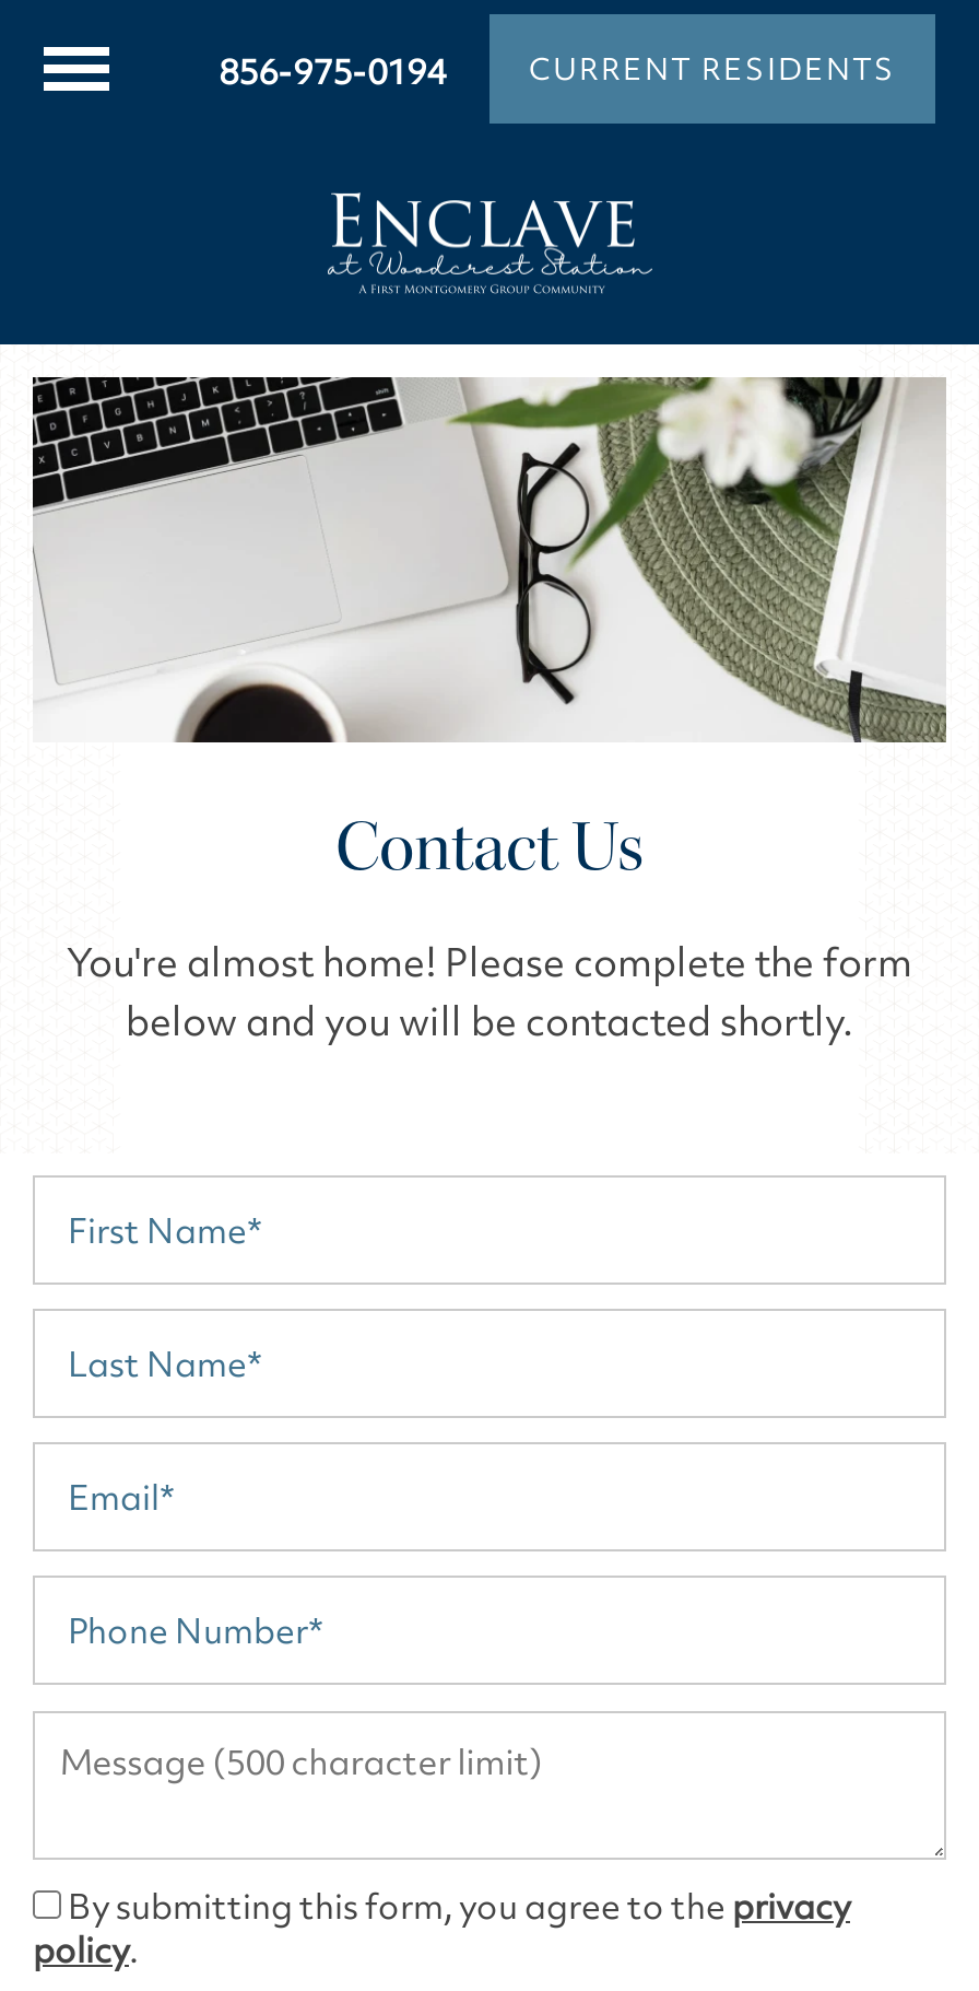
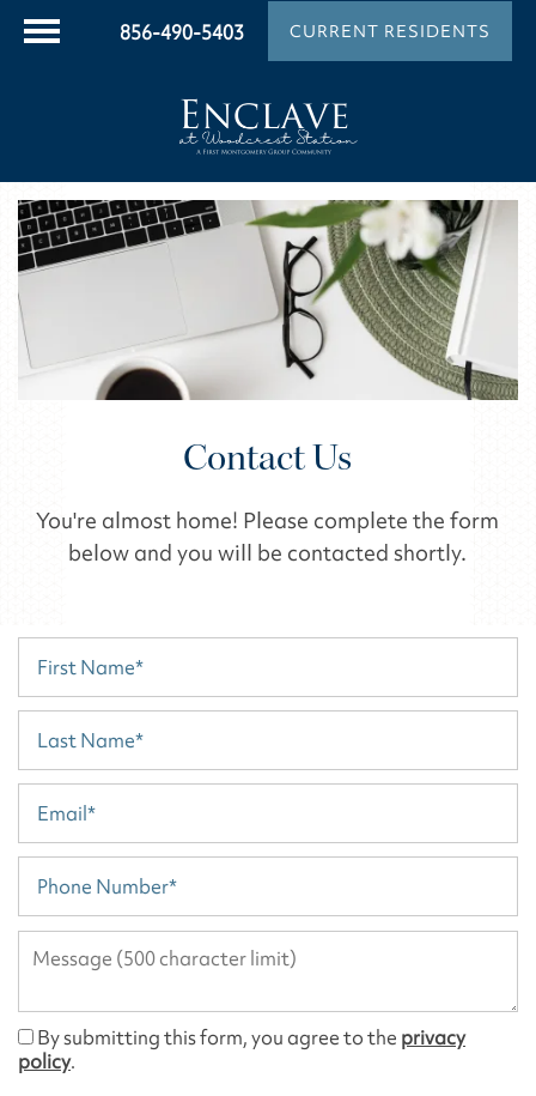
- 856-975-0194
+ 856-490-5403
